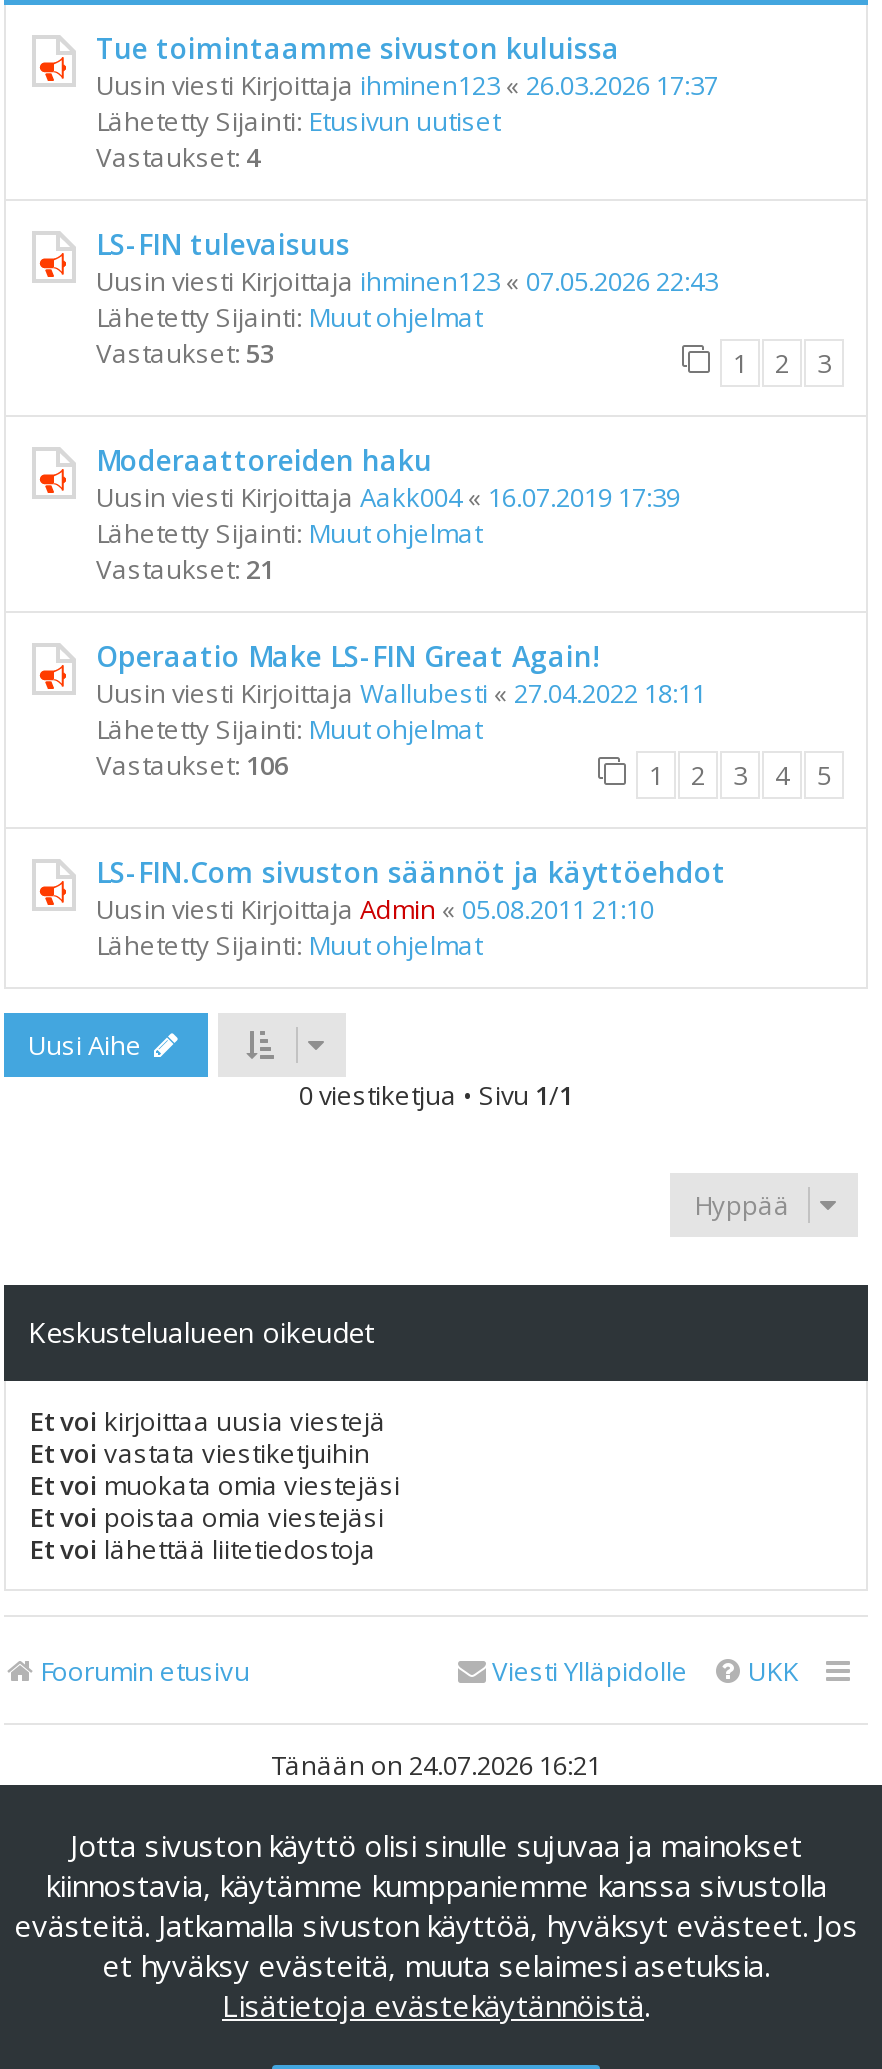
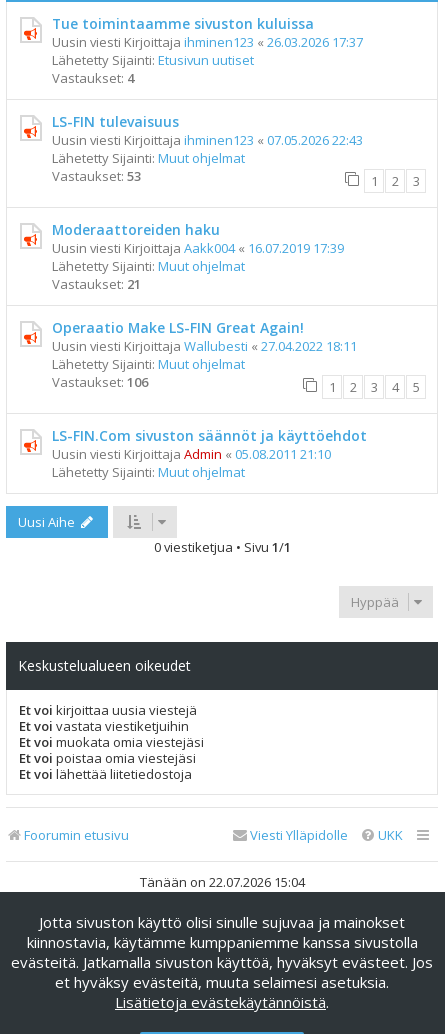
- Tänään on 24.07.2026 16:21
+ Tänään on 22.07.2026 15:04
